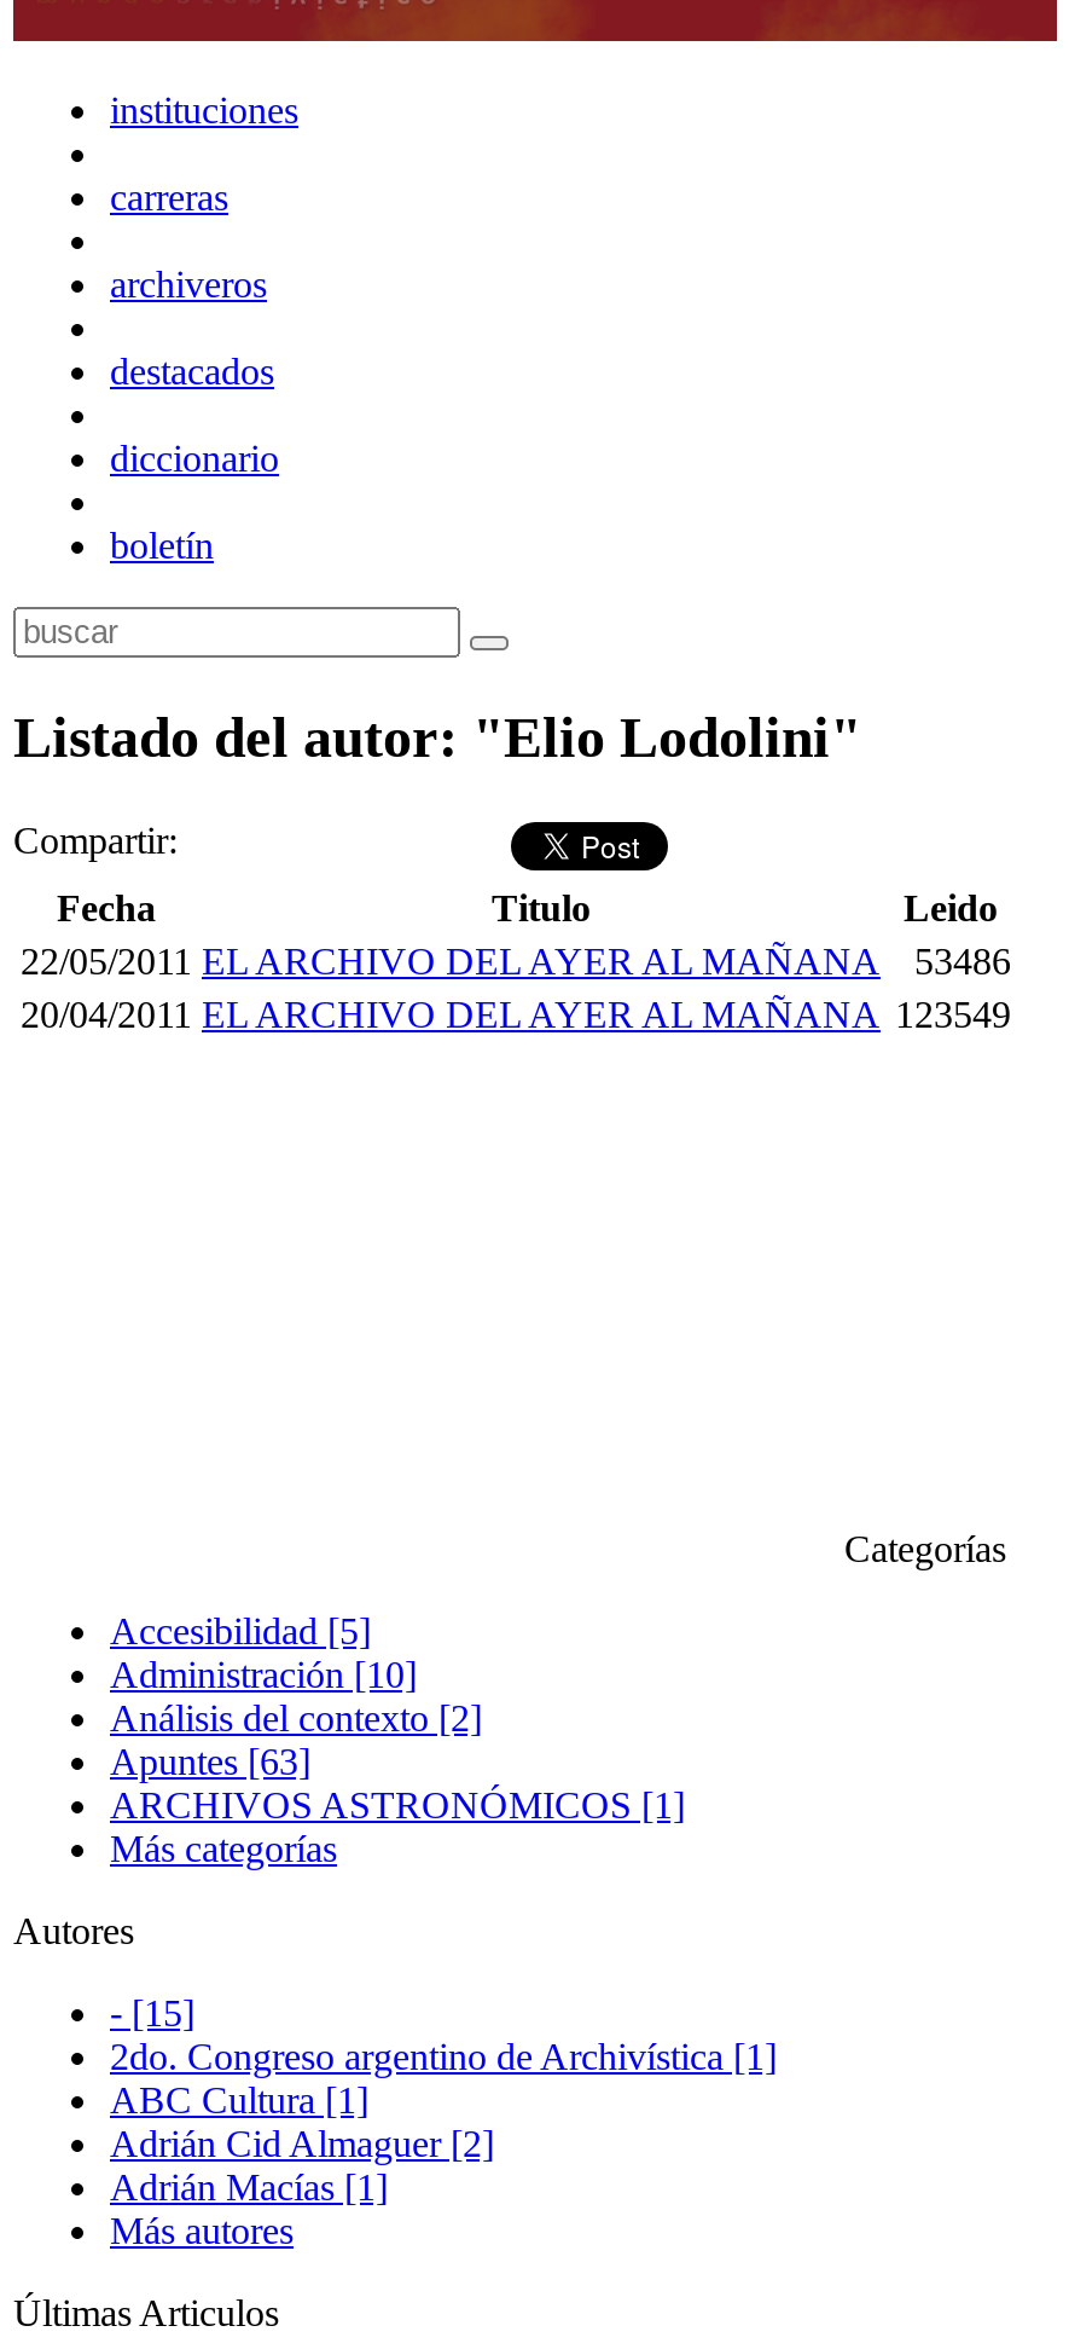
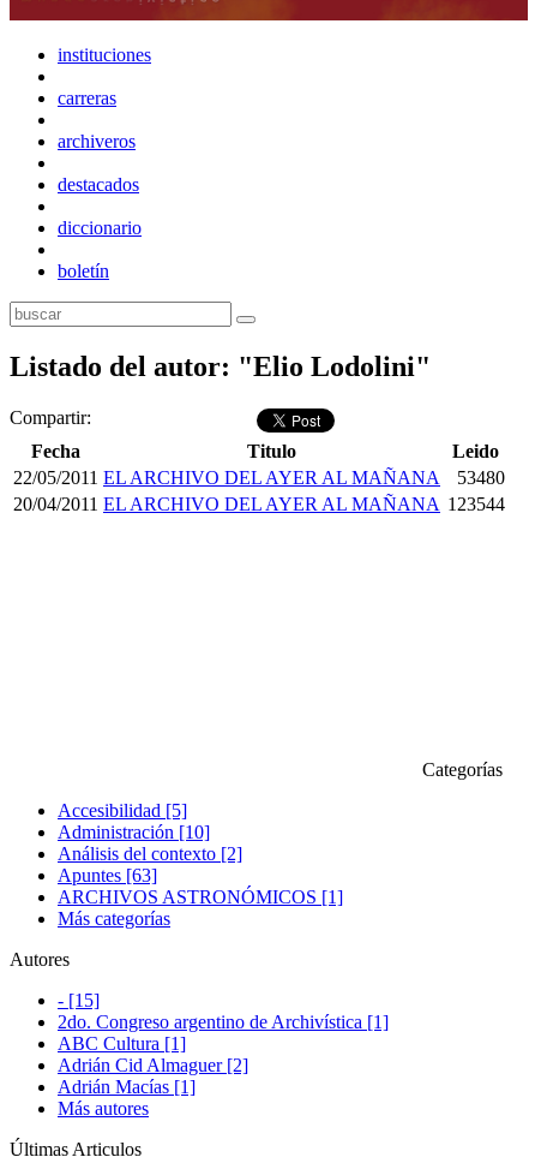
- 22/05/2011 EL ARCHIVO DEL AYER AL MAÑANA 53486
+ 22/05/2011 EL ARCHIVO DEL AYER AL MAÑANA 53480

- 20/04/2011 EL ARCHIVO DEL AYER AL MAÑANA 123549
+ 20/04/2011 EL ARCHIVO DEL AYER AL MAÑANA 123544
